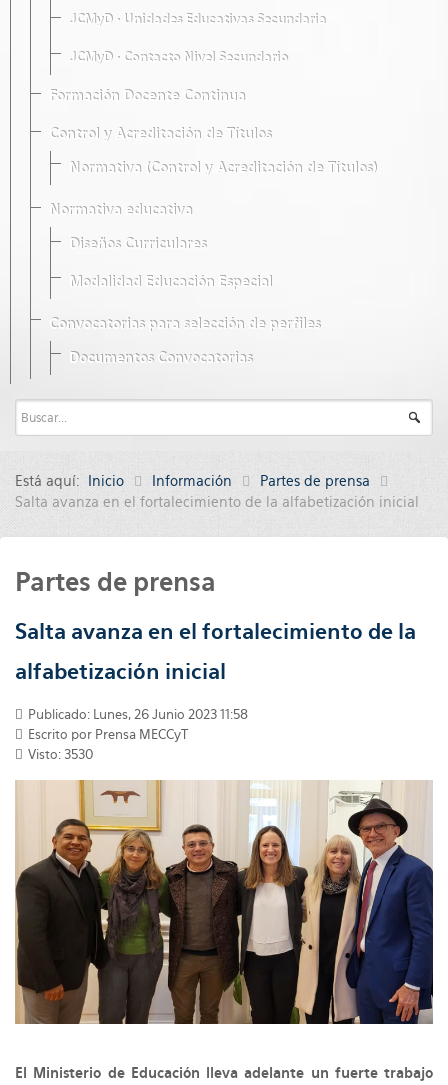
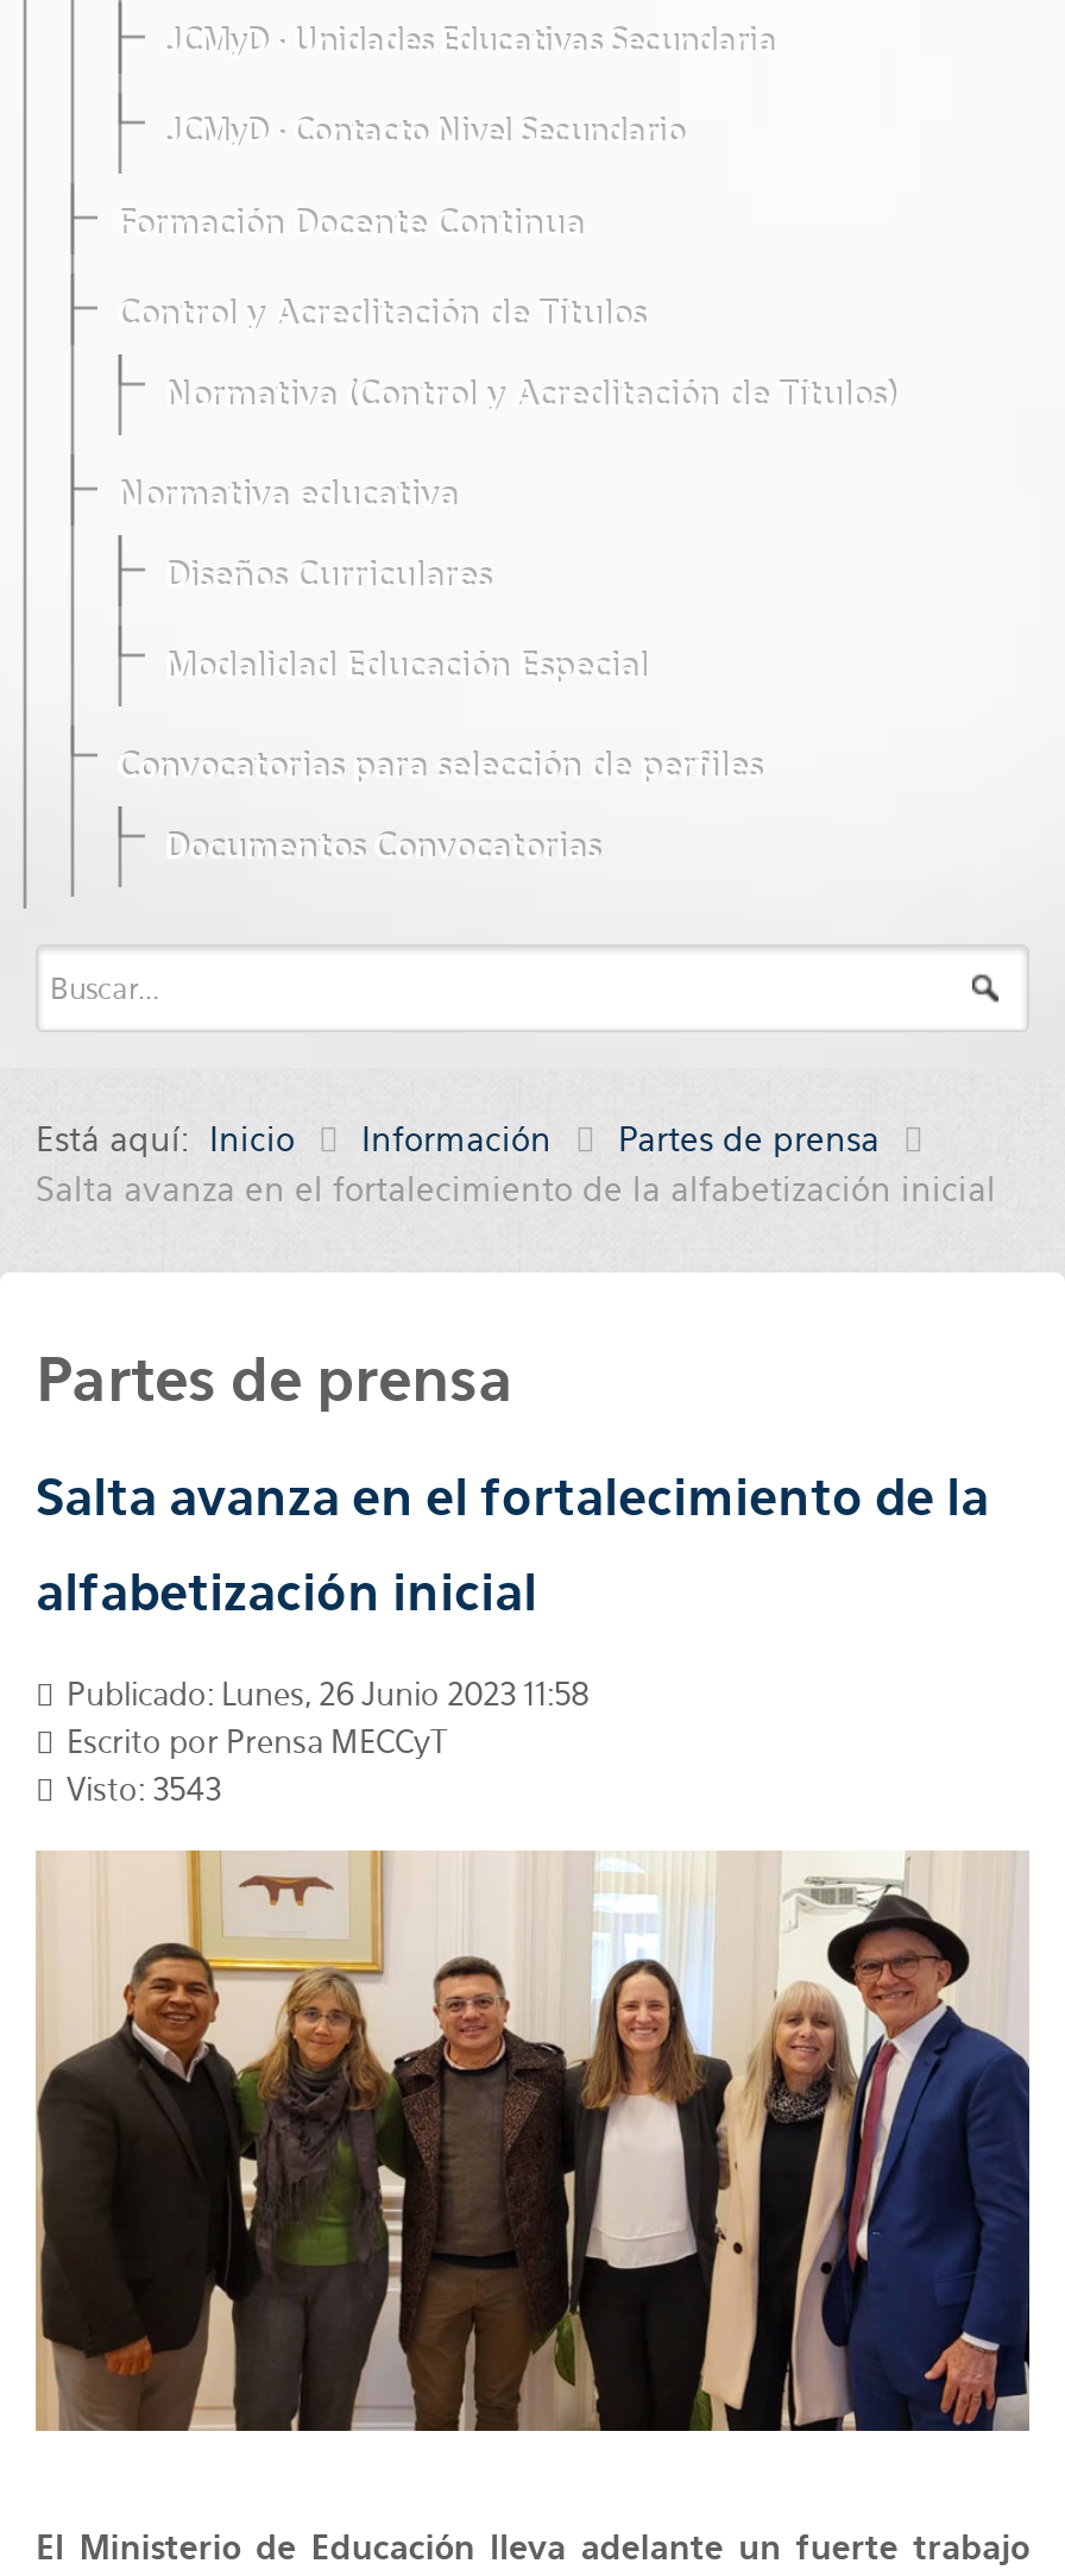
- Visto: 3530
+ Visto: 3543
